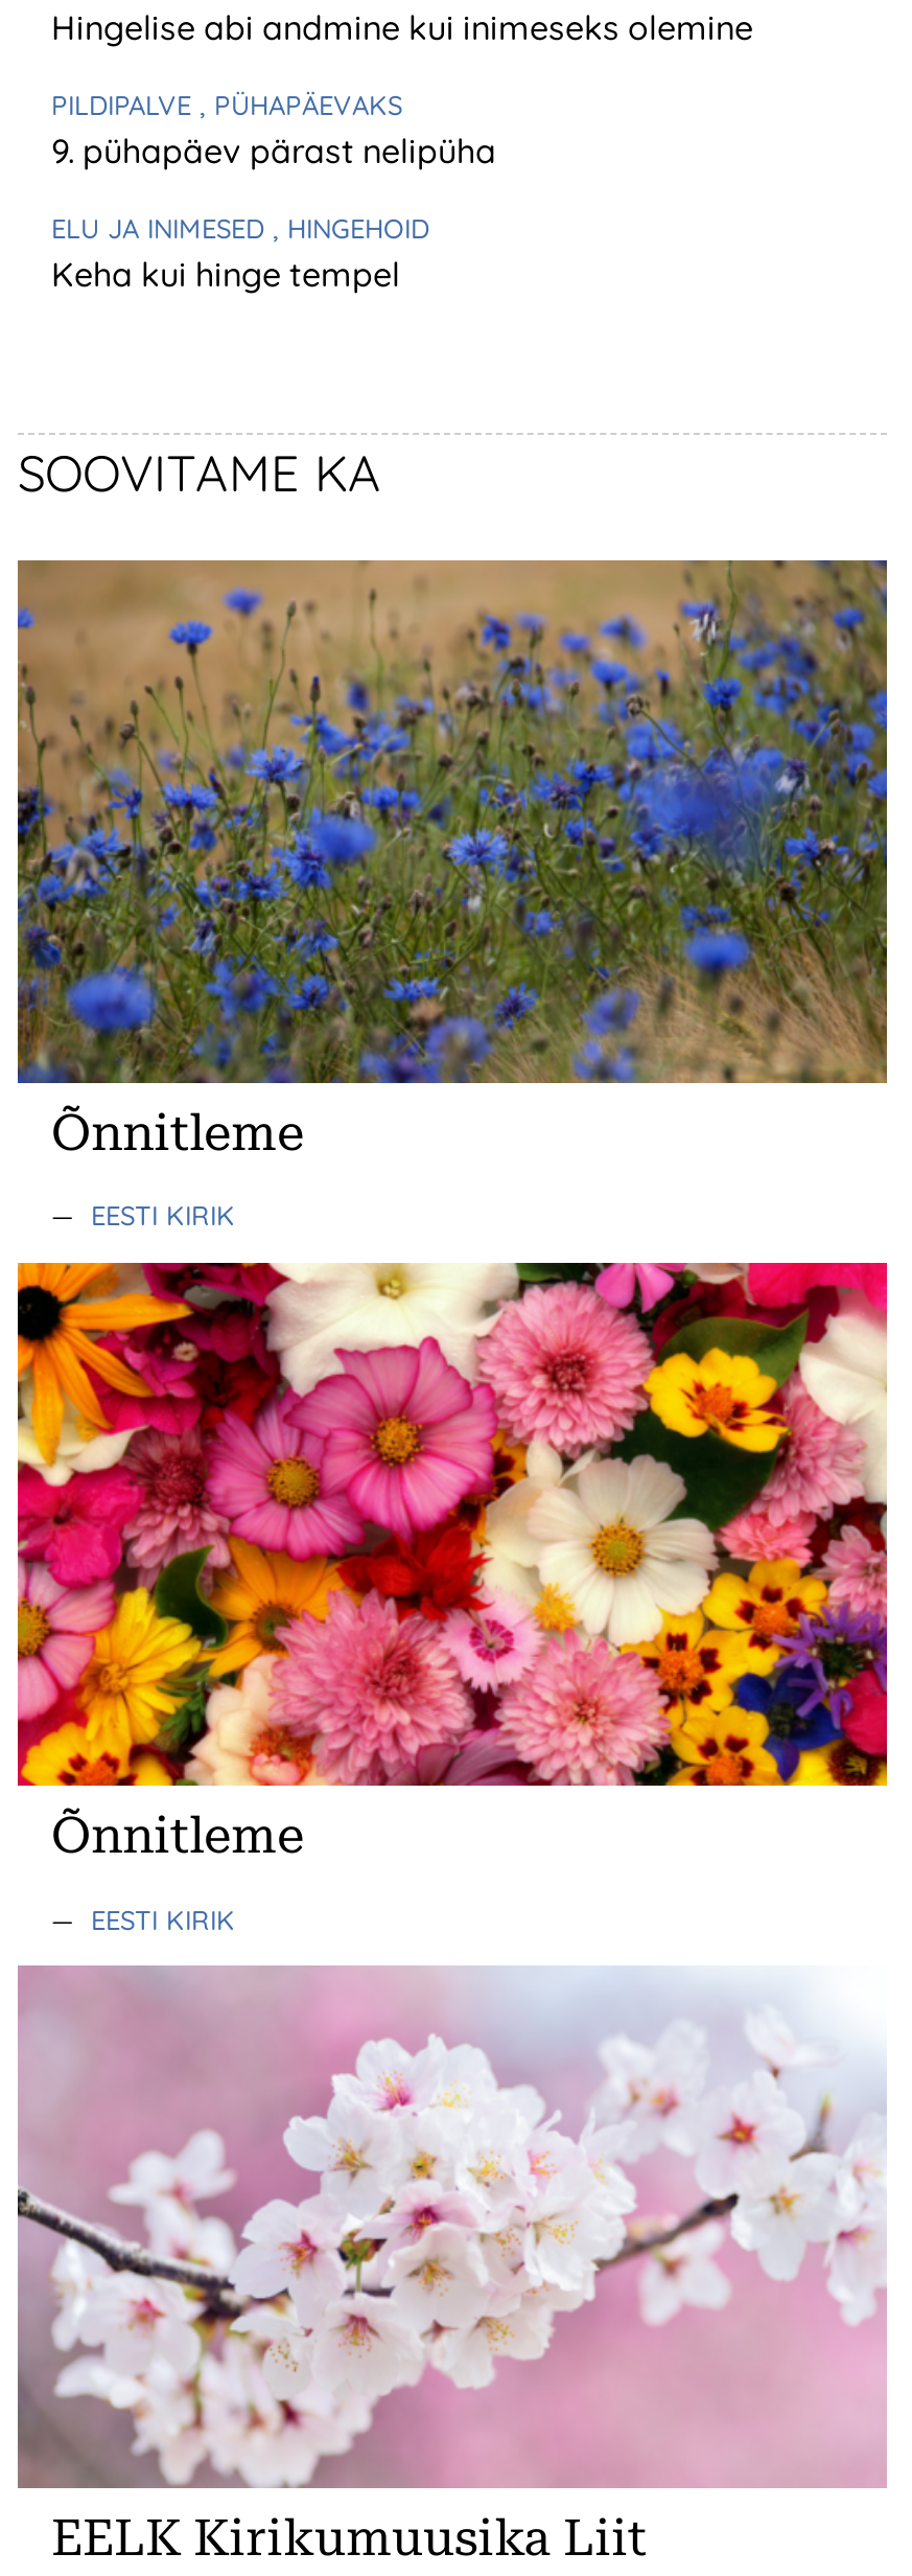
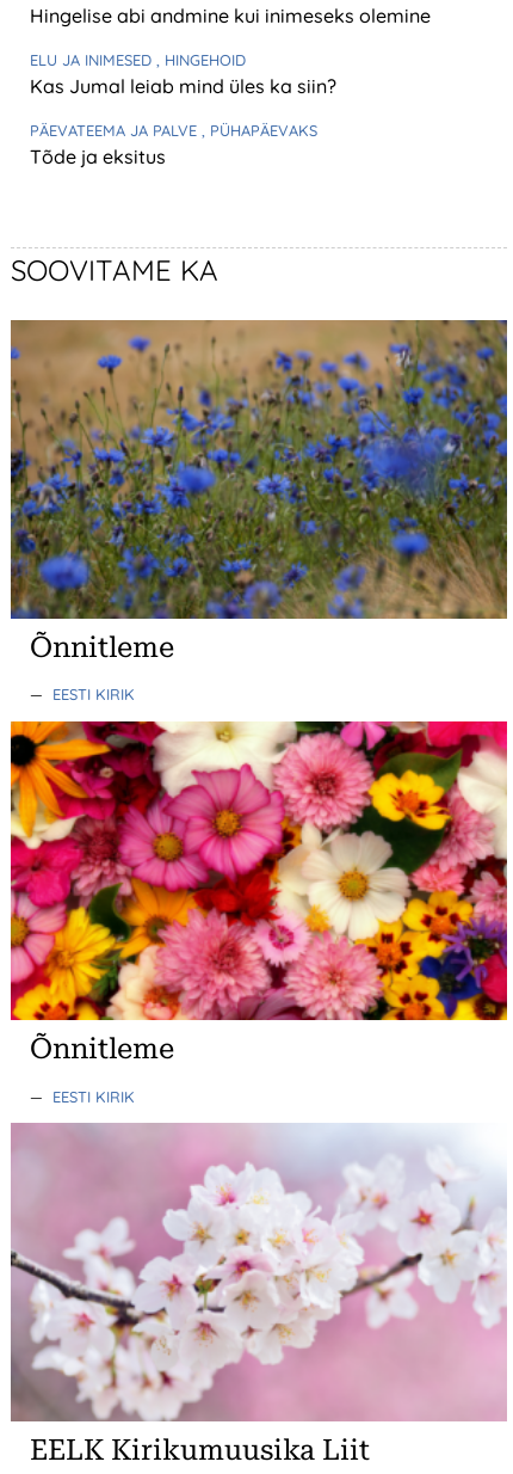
- PILDIPALVE, PÜHAPÄEVAKS
- 9. pühapäev pärast nelipüha

moved up: ELU JA INIMESED, HINGEHOID

- Keha kui hinge tempel
+ Kas Jumal leiab mind üles ka siin?
+ PÄEVATEEMA JA PALVE, PÜHAPÄEVAKS
+ Tõde ja eksitus
